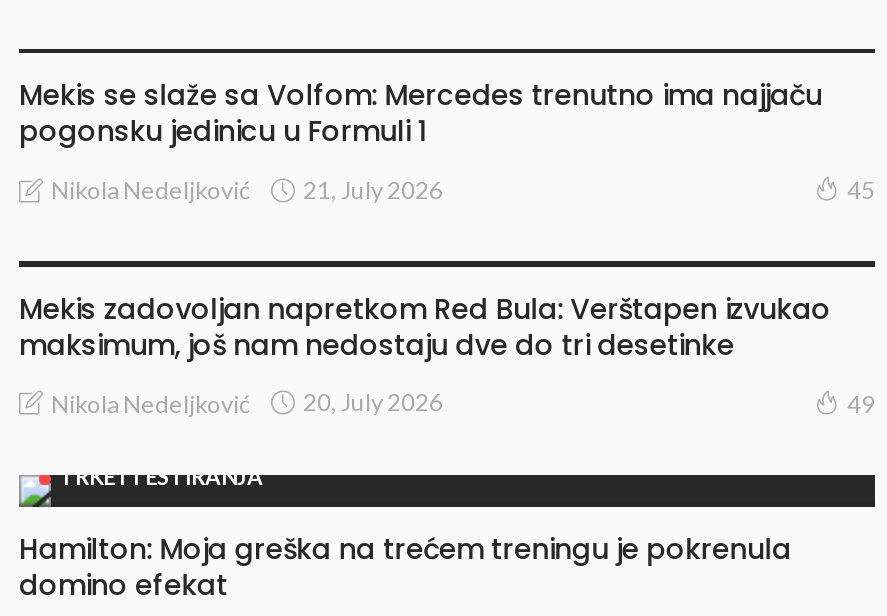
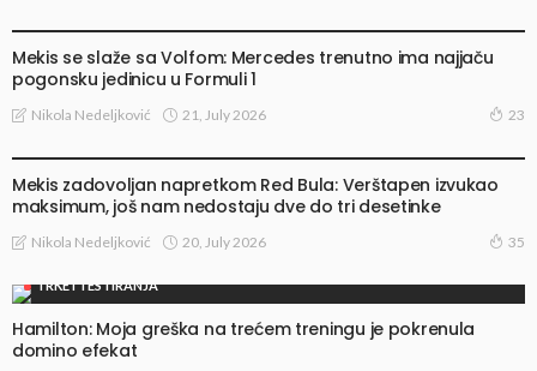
- 45
+ 23

- 49
+ 35
